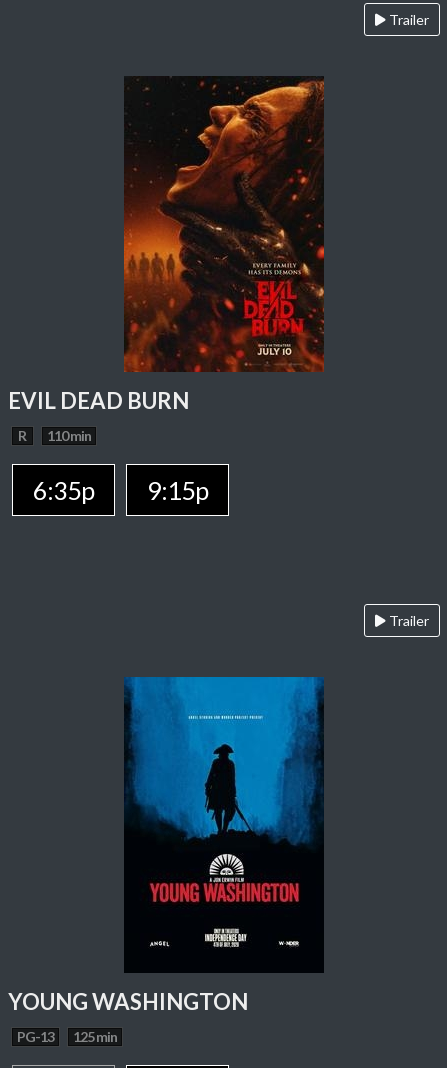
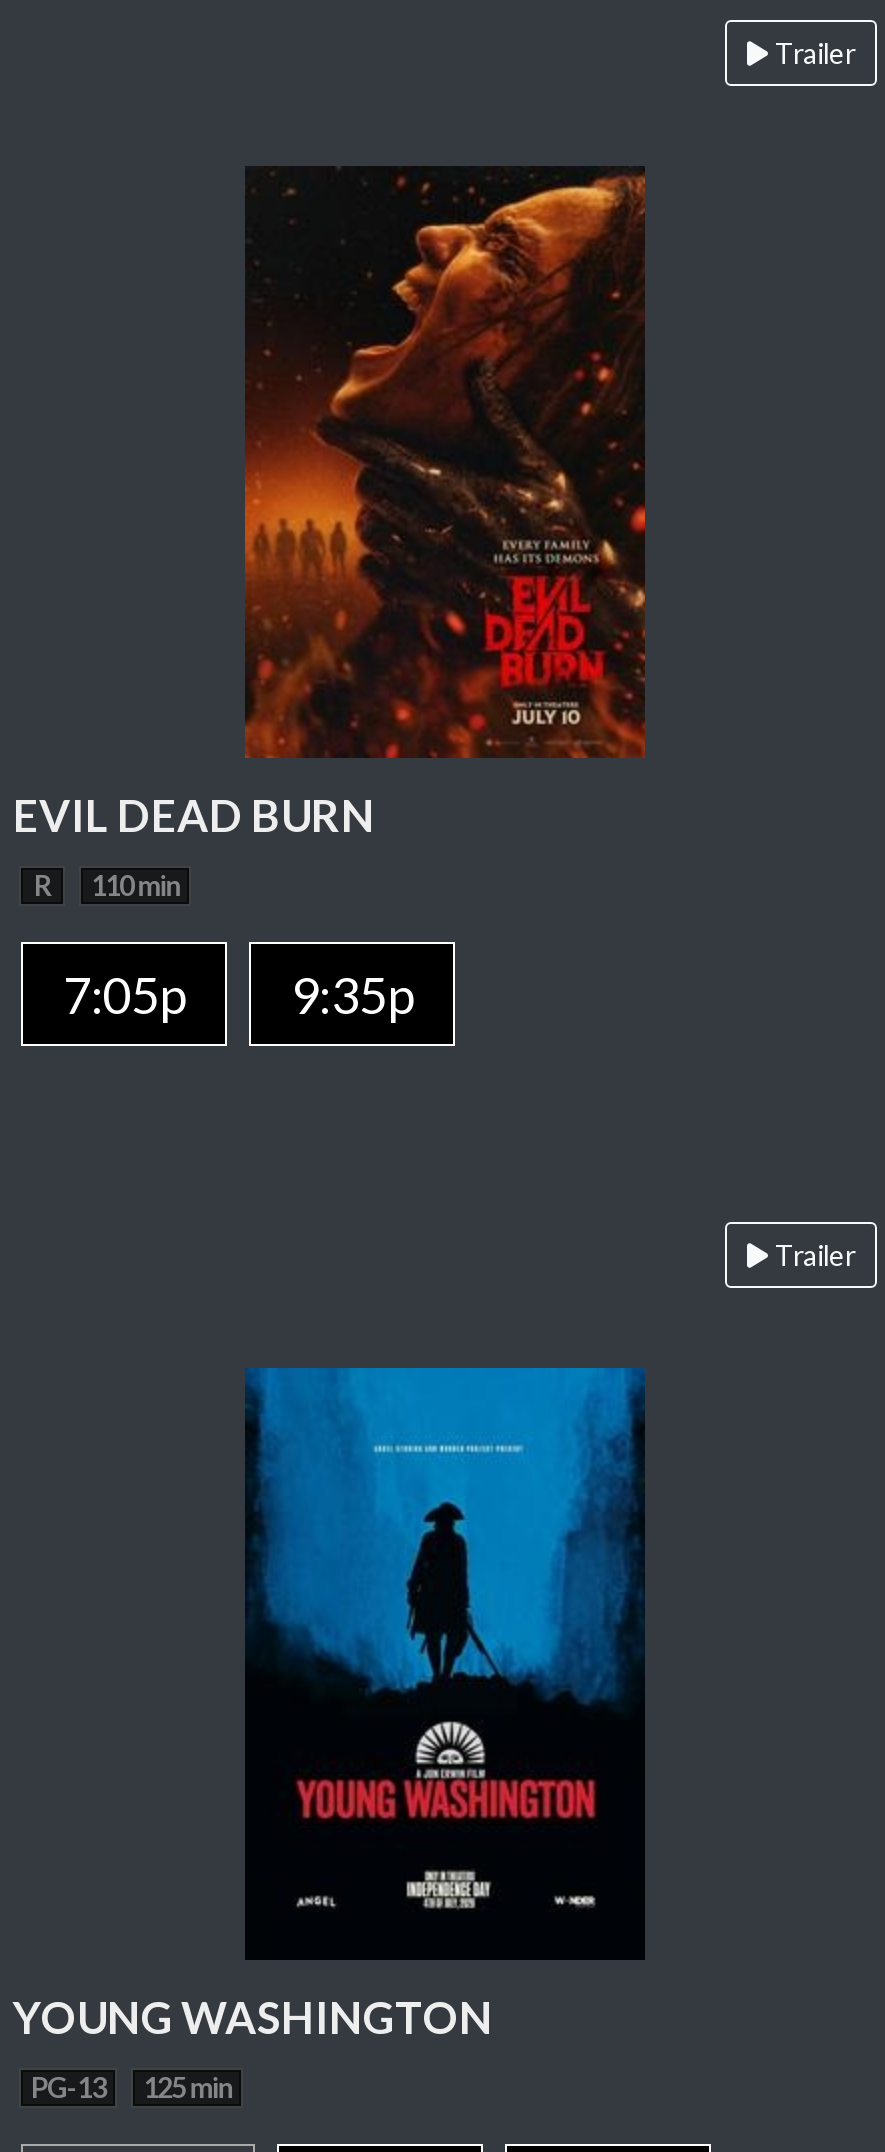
- 6:35p
- 9:15p
+ 7:05p
+ 9:35p
